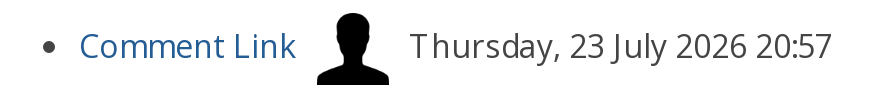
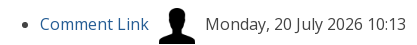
- Thursday, 23 July 2026 20:57
+ Monday, 20 July 2026 10:13
